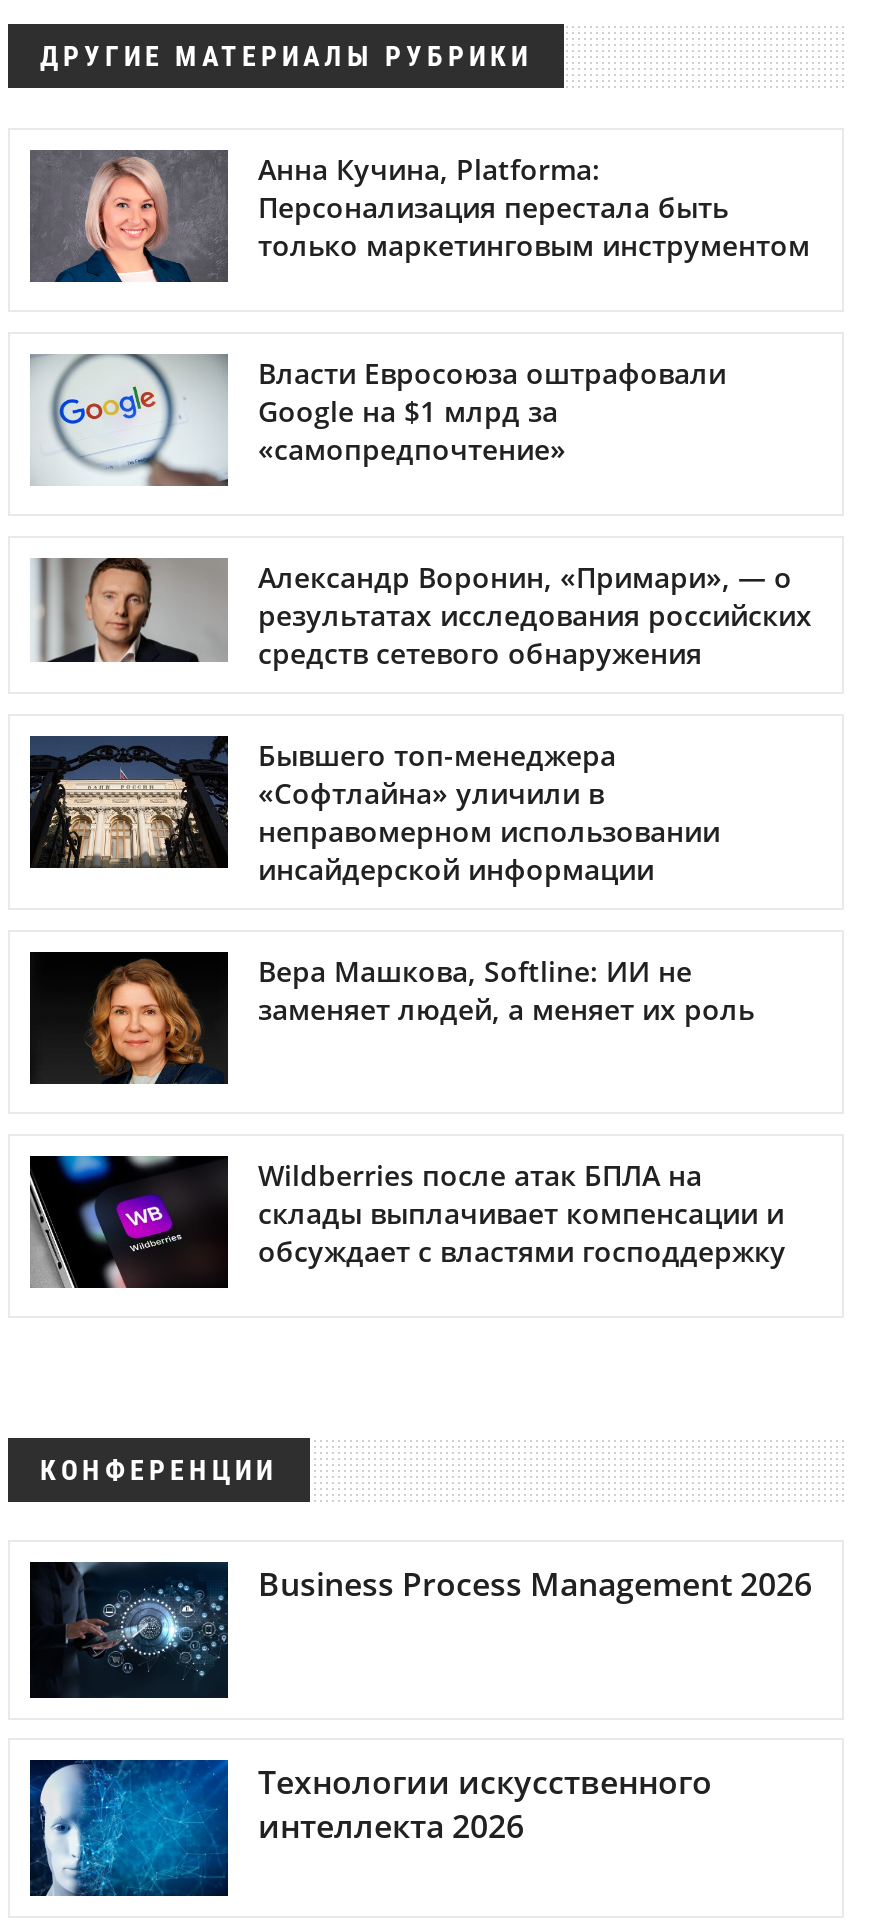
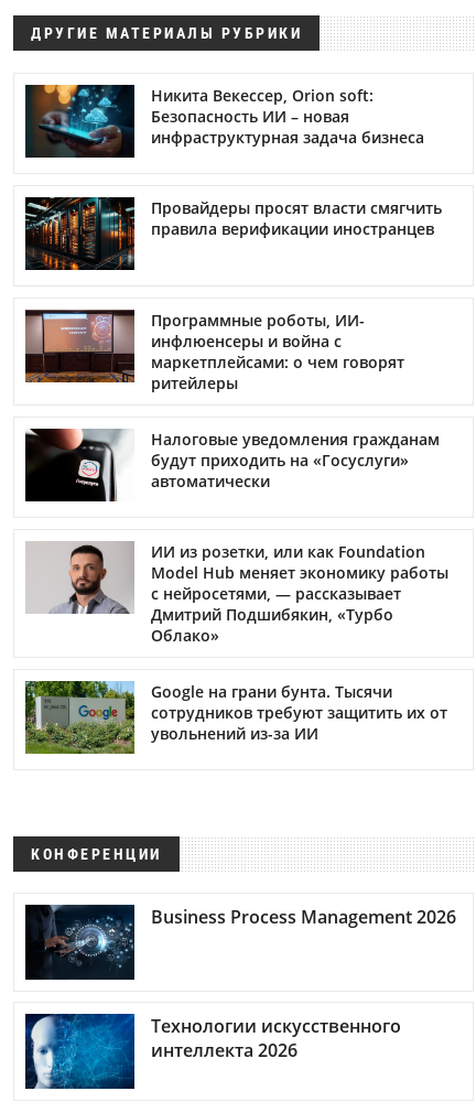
- [image]
- Анна Кучина, Platforma:
- Персонализация перестала быть
- только маркетинговым инструментом
+ [image]
+ Никита Векессер, Orion soft:
+ Безопасность ИИ – новая
+ инфраструктурная задача бизнеса

- [image]
- Власти Евросоюза оштрафовали
- Google на $1 млрд за
- «самопредпочтение»
+ [image]
+ Провайдеры просят власти смягчить
+ правила верификации иностранцев

- [image]
- Александр Воронин, «Примари», — о
- результатах исследования российских
- средств сетевого обнаружения
+ [image]
+ Программные роботы, ИИ-
+ инфлюенсеры и война с
+ маркетплейсами: о чем говорят
+ ритейлеры

- [image]
- Бывшего топ-менеджера
- «Софтлайна» уличили в
- неправомерном использовании
- инсайдерской информации
+ [image]
+ Налоговые уведомления гражданам
+ будут приходить на «Госуслуги»
+ автоматически

- [image]
- Вера Машкова, Softline: ИИ не
- заменяет людей, а меняет их роль
+ [image]
+ ИИ из розетки, или как Foundation
+ Model Hub меняет экономику работы
+ с нейросетями, — рассказывает
+ Дмитрий Подшибякин, «Турбо
+ Облако»

- [image]
- Wildberries после атак БПЛА на
- склады выплачивает компенсации и
- обсуждает с властями господдержку
+ [image]
+ Google на грани бунта. Тысячи
+ сотрудников требуют защитить их от
+ увольнений из-за ИИ
